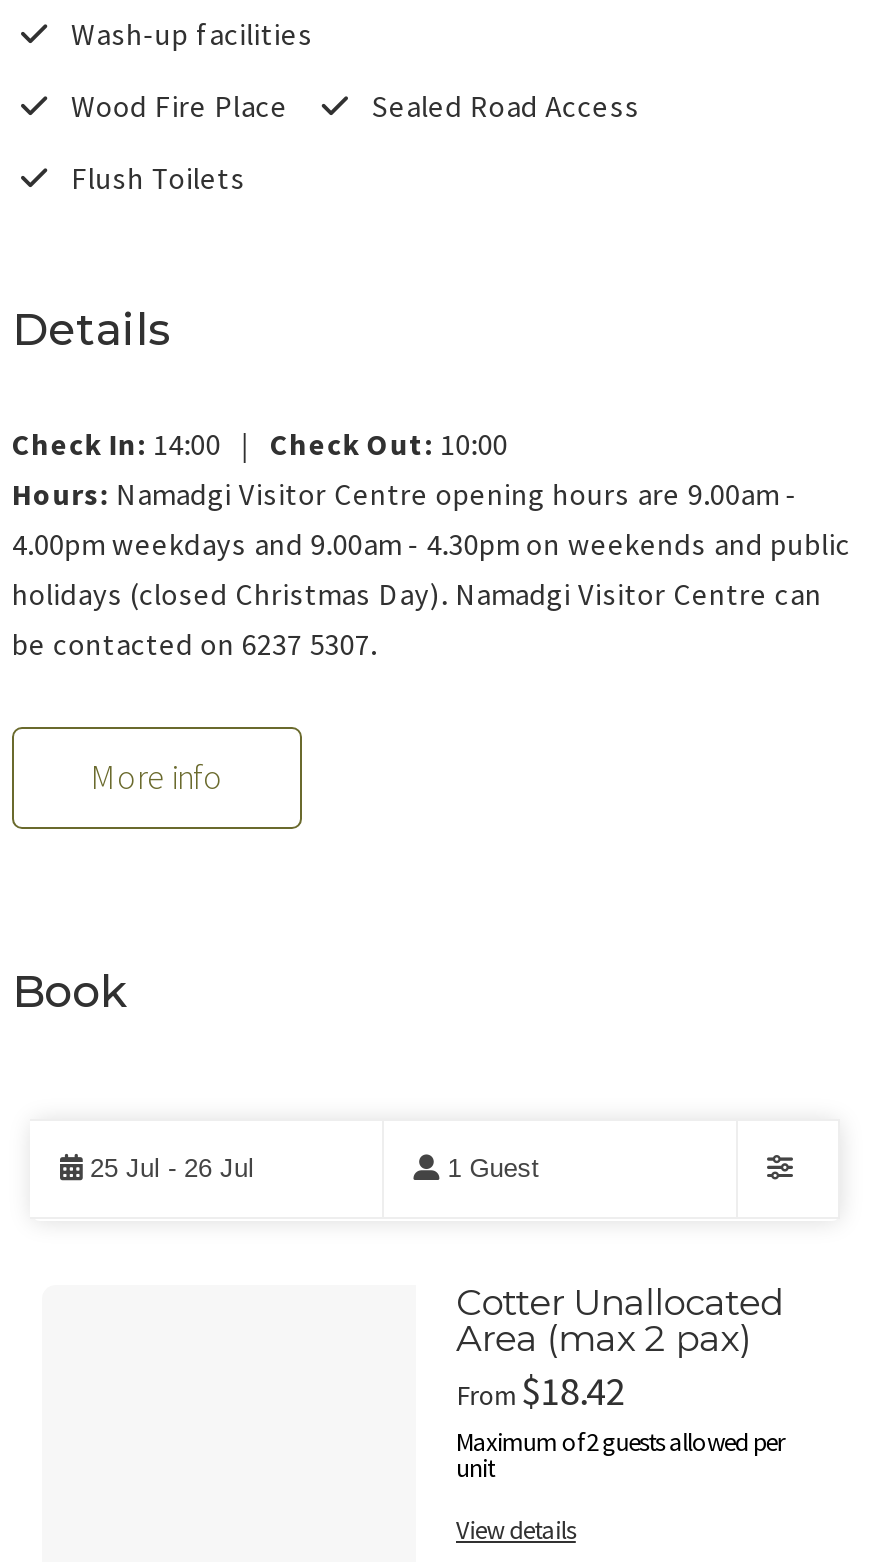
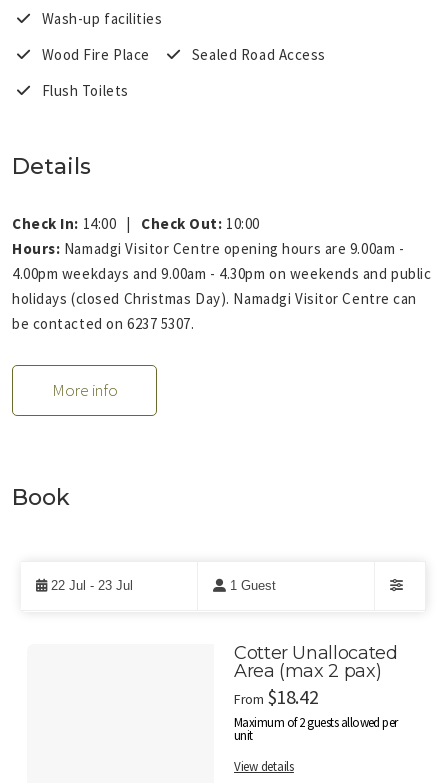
- 25 Jul - 26 Jul
+ 22 Jul - 23 Jul
